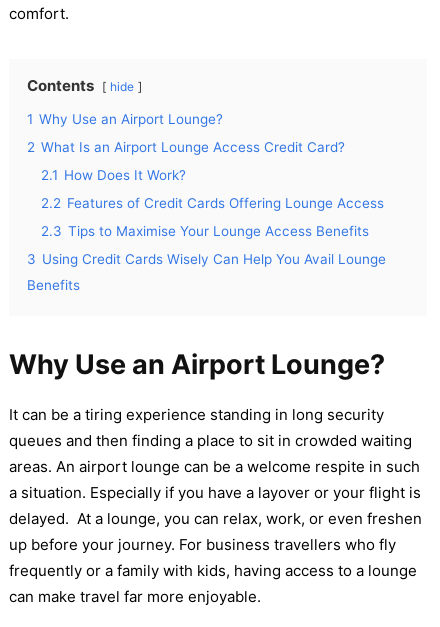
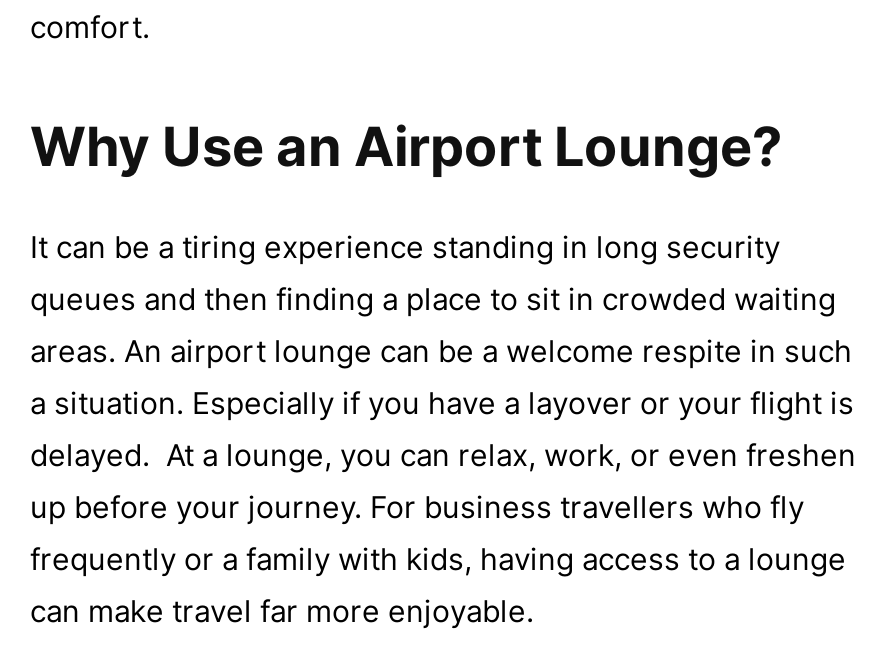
- Contents
- hide
- 1 Why Use an Airport Lounge?
- 2 What Is an Airport Lounge Access Credit Card?
- 2.1 How Does It Work?
- 2.2 Features of Credit Cards Offering Lounge Access
- 2.3 Tips to Maximise Your Lounge Access Benefits
- 3 Using Credit Cards Wisely Can Help You Avail Lounge
- Benefits
